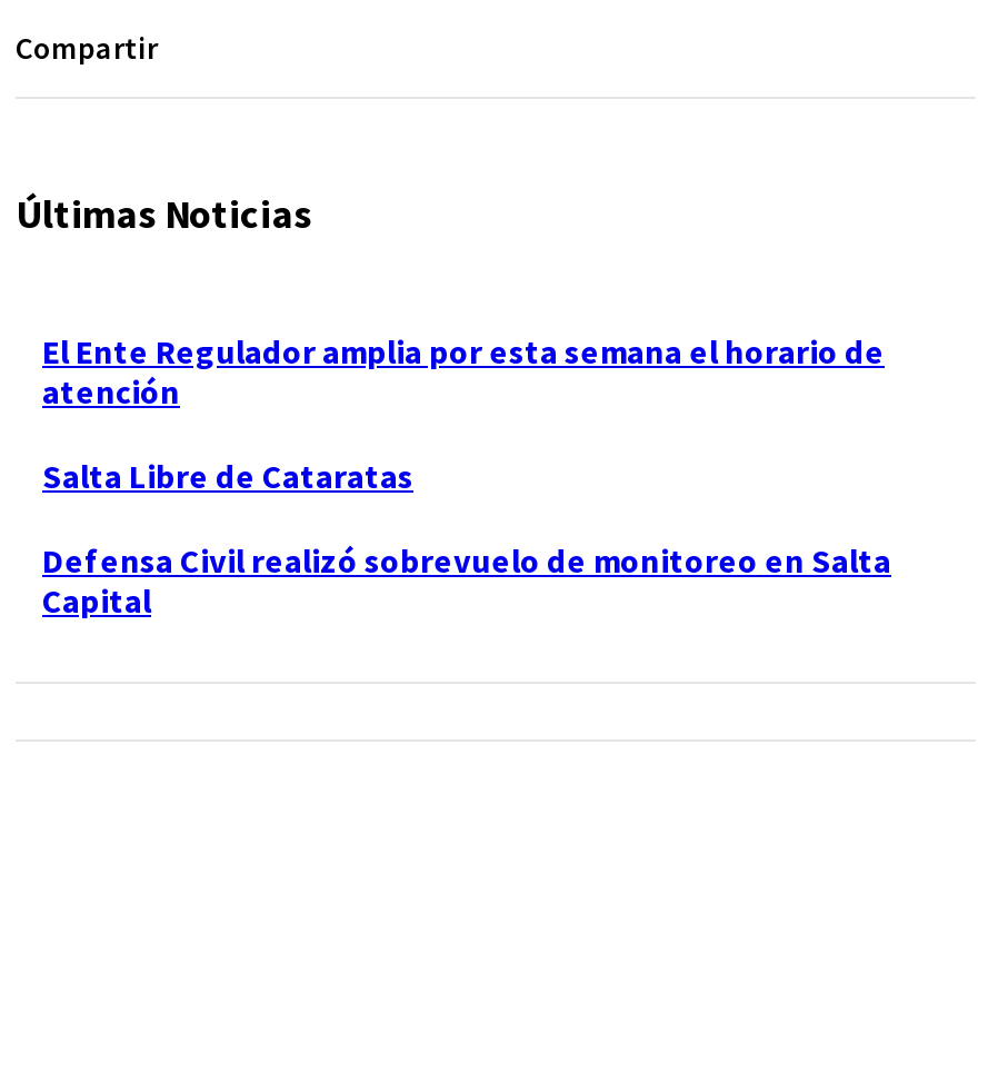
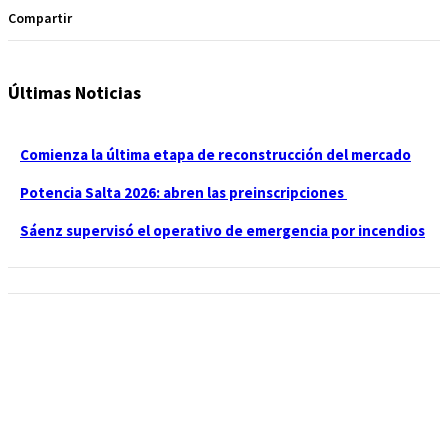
- El Ente Regulador amplia por esta semana el horario de
- atención
+ Comienza la última etapa de reconstrucción del mercado

- Salta Libre de Cataratas
+ Potencia Salta 2026: abren las preinscripciones

- Defensa Civil realizó sobrevuelo de monitoreo en Salta
- Capital
+ Sáenz supervisó el operativo de emergencia por incendios
